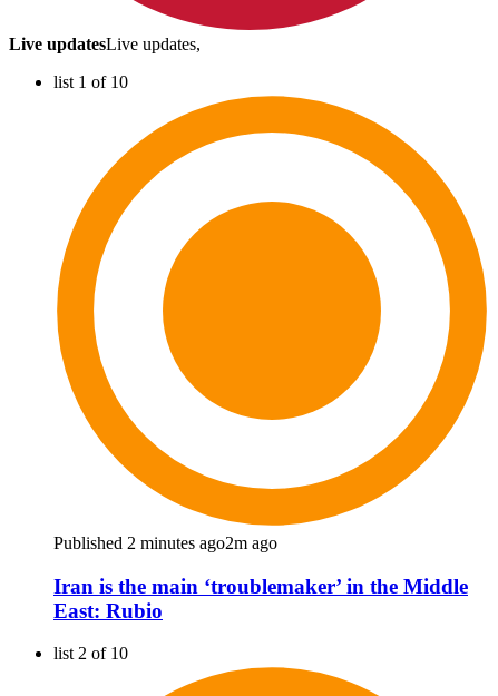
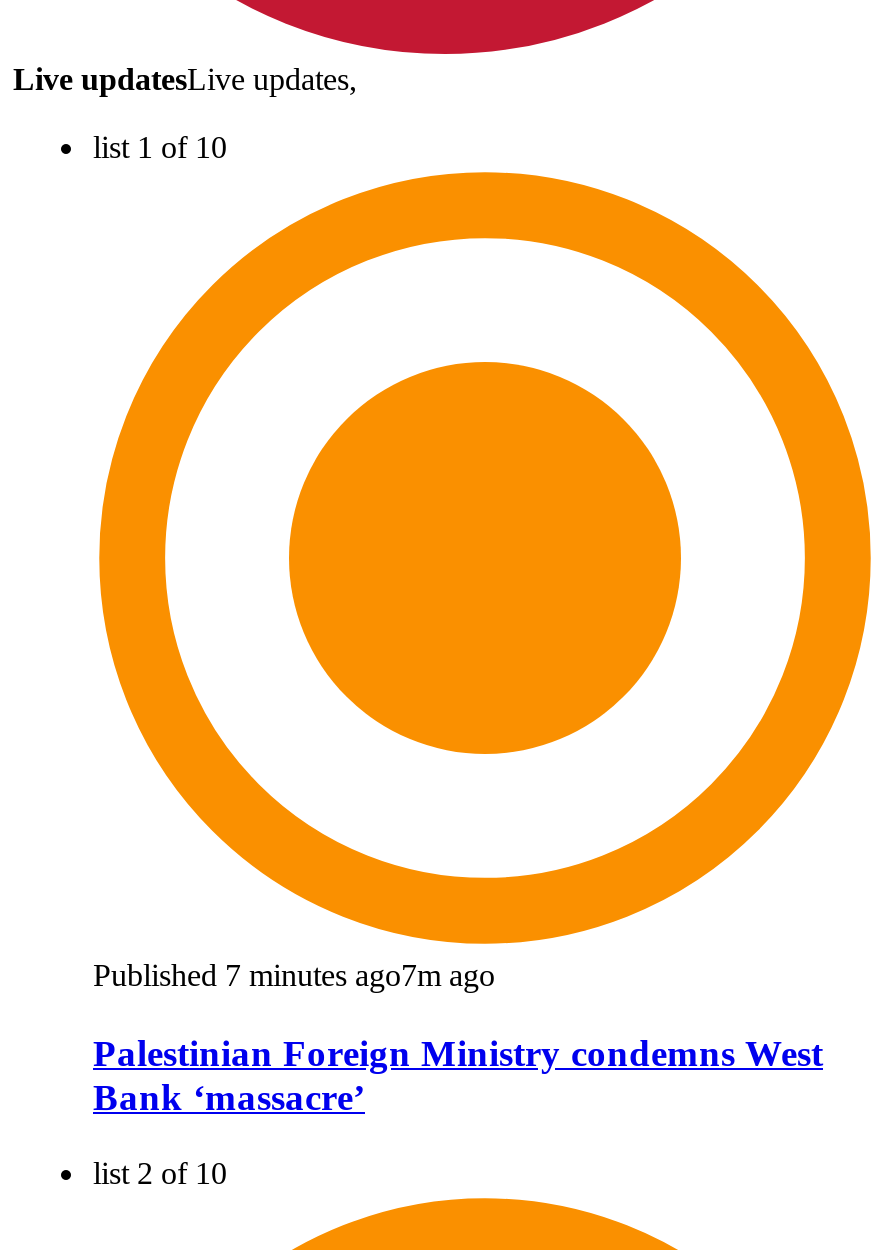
- Published 2 minutes ago2m ago
+ Published 7 minutes ago7m ago

- Iran is the main ‘troublemaker’ in the Middle
- East: Rubio
+ Palestinian Foreign Ministry condemns West
+ Bank ‘massacre’
